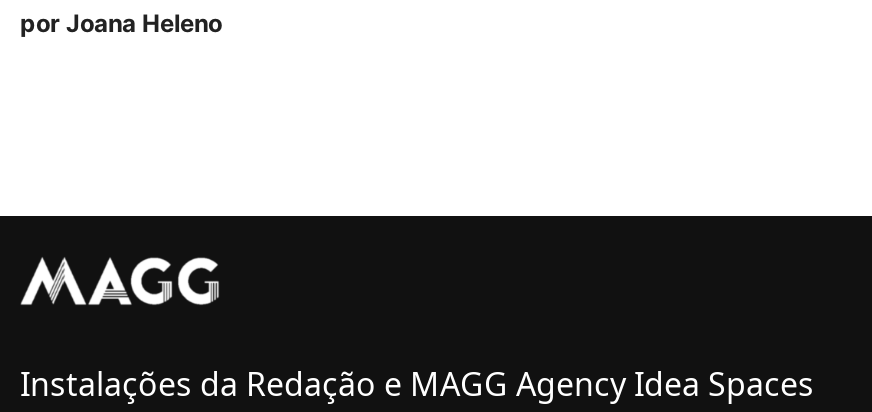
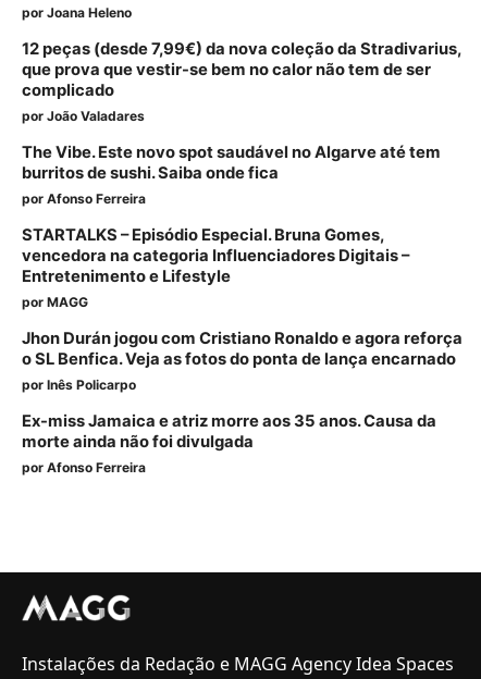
+ 12 peças (desde 7,99€) da nova coleção da Stradivarius,
+ que prova que vestir-se bem no calor não tem de ser
+ complicado
+ por João Valadares
+ The Vibe. Este novo spot saudável no Algarve até tem
+ burritos de sushi. Saiba onde fica
+ por Afonso Ferreira
+ STARTALKS – Episódio Especial. Bruna Gomes,
+ vencedora na categoria Influenciadores Digitais –
+ Entretenimento e Lifestyle
+ por MAGG
+ Jhon Durán jogou com Cristiano Ronaldo e agora reforça
+ o SL Benfica. Veja as fotos do ponta de lança encarnado
+ por Inês Policarpo
+ Ex-miss Jamaica e atriz morre aos 35 anos. Causa da
+ morte ainda não foi divulgada
+ por Afonso Ferreira
